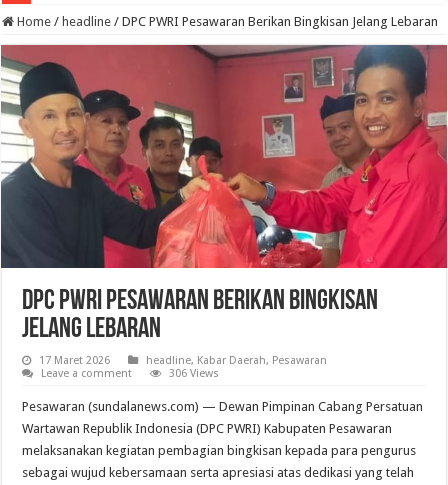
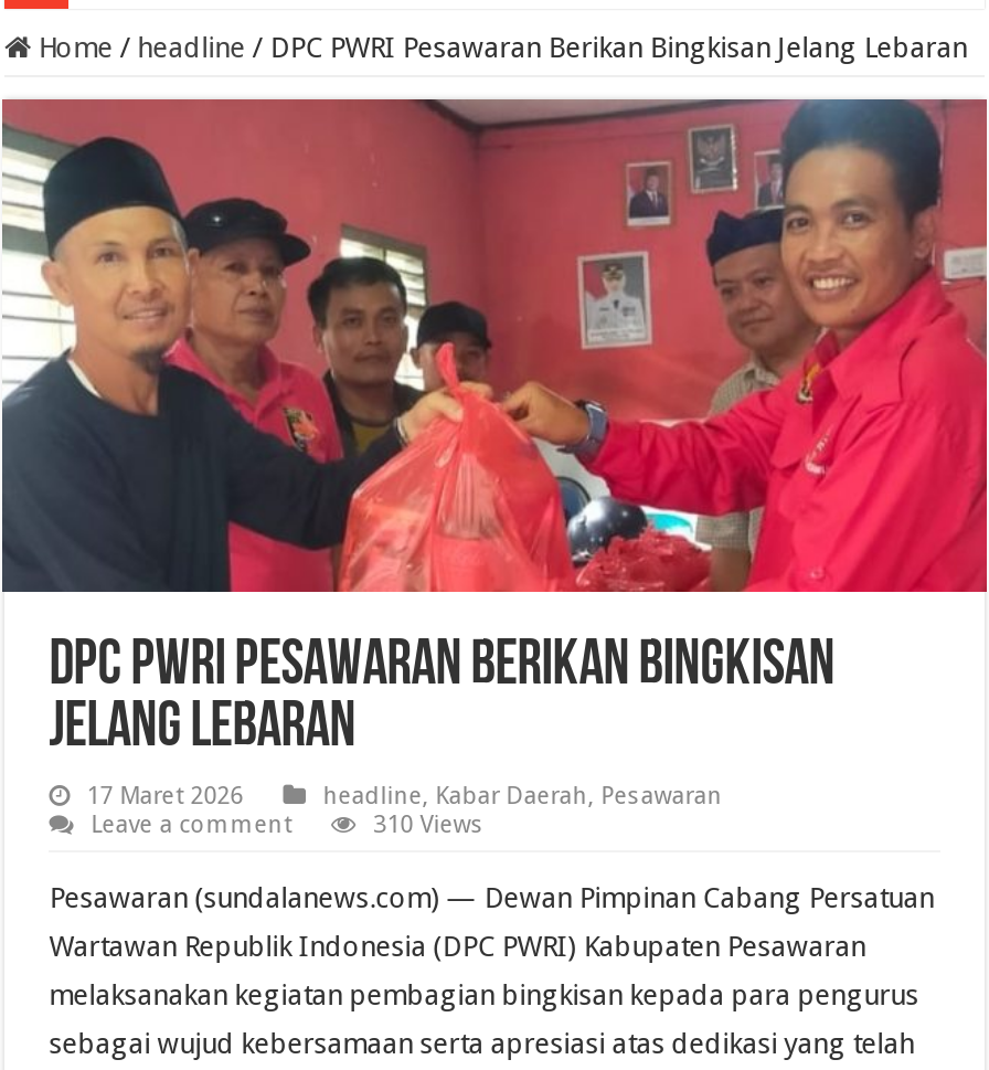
- 306 Views
+ 310 Views
